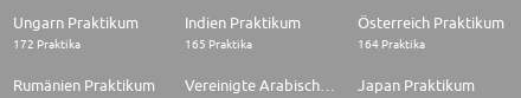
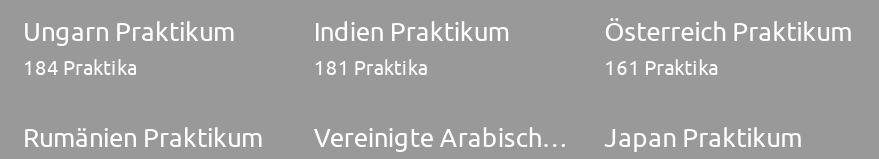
- 172 Praktika
+ 184 Praktika

- 165 Praktika
+ 181 Praktika

- 164 Praktika
+ 161 Praktika
